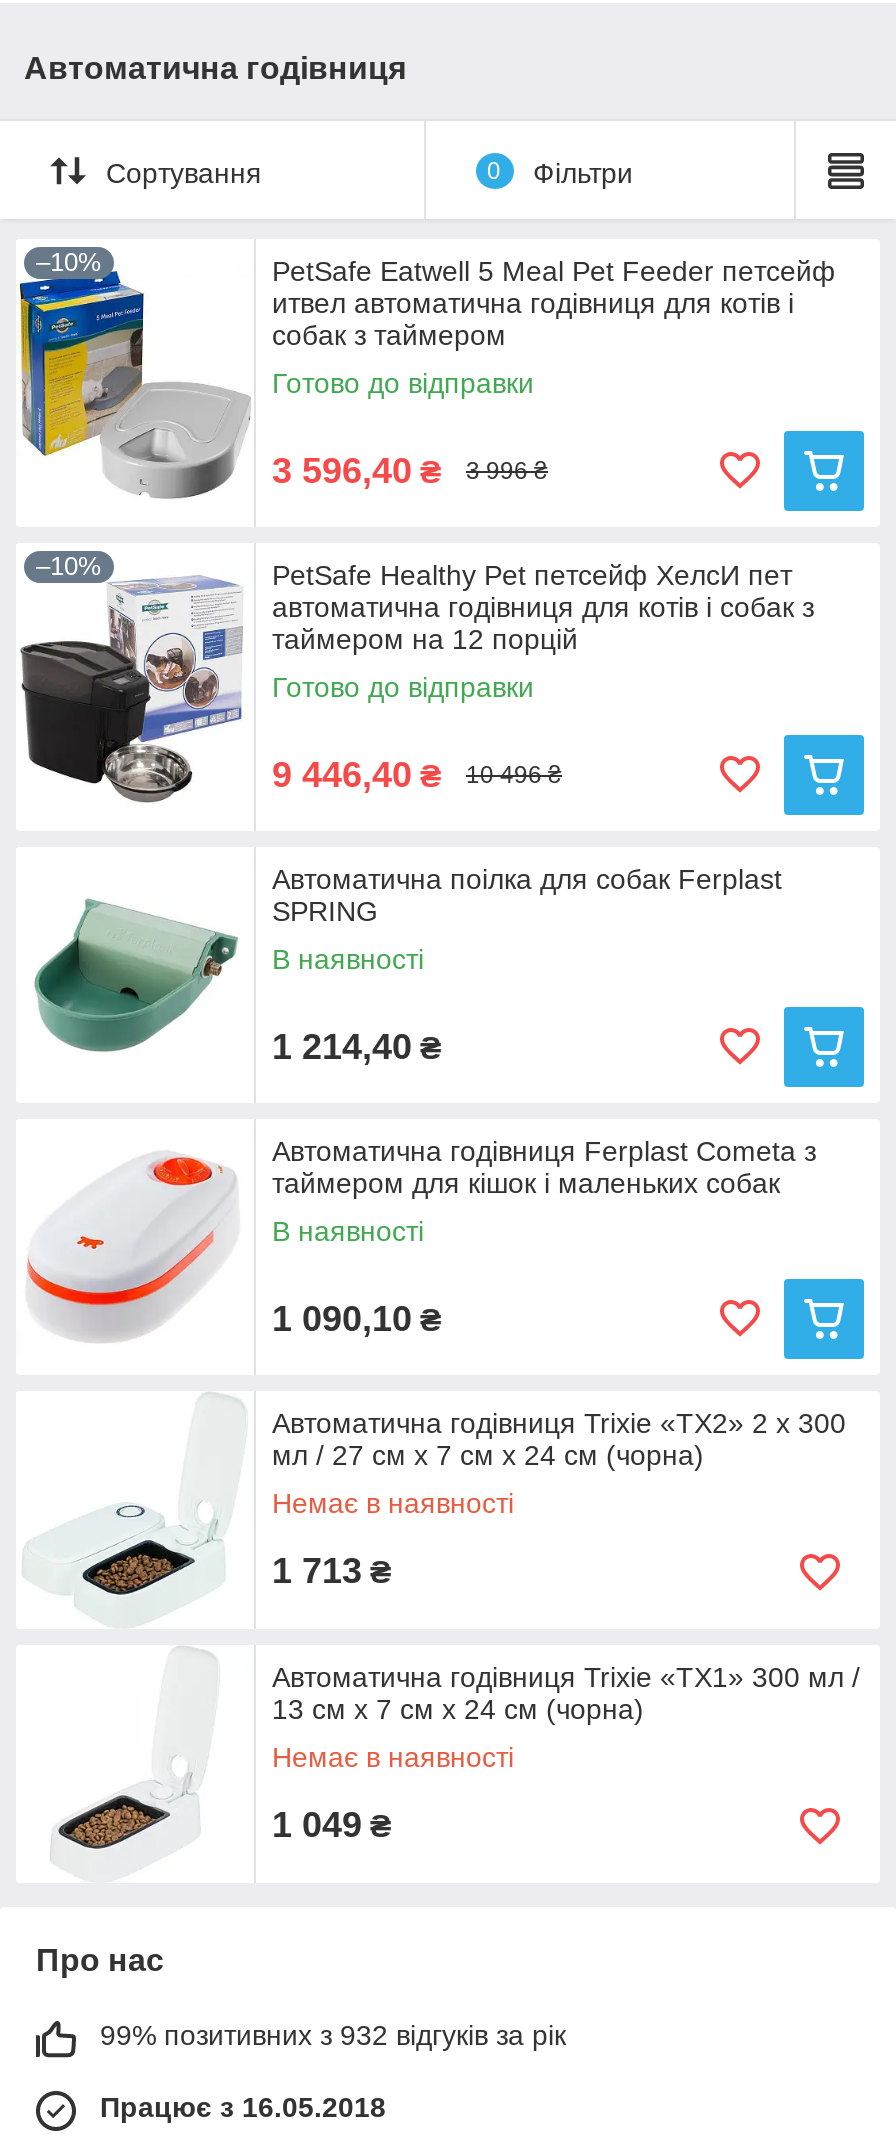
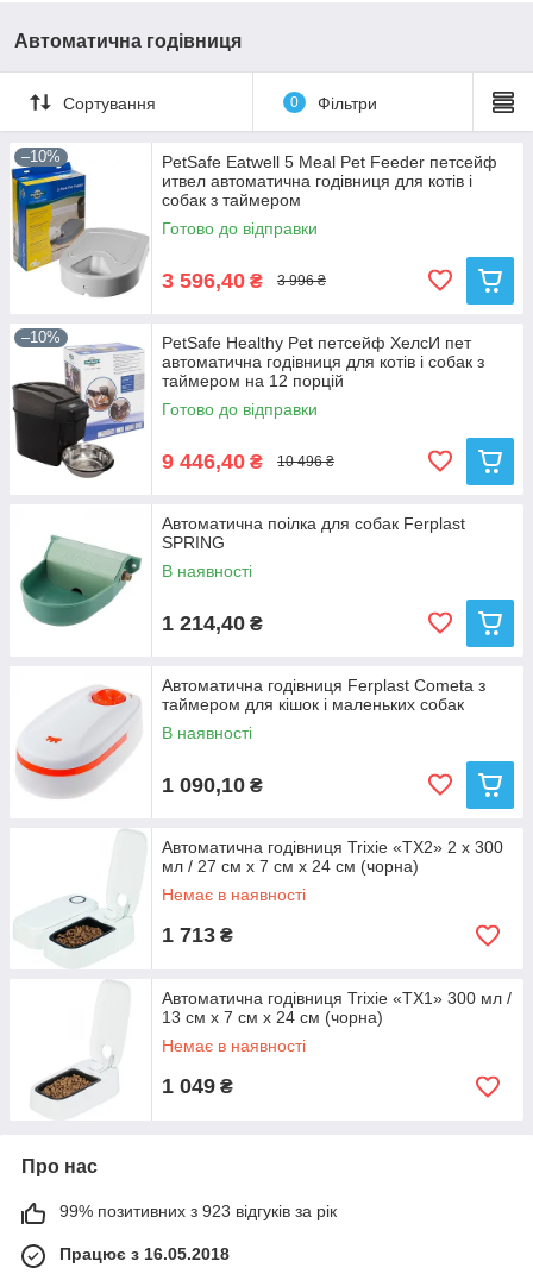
- 99% позитивних з 932 відгуків за рік
+ 99% позитивних з 923 відгуків за рік
